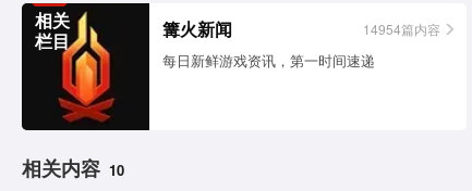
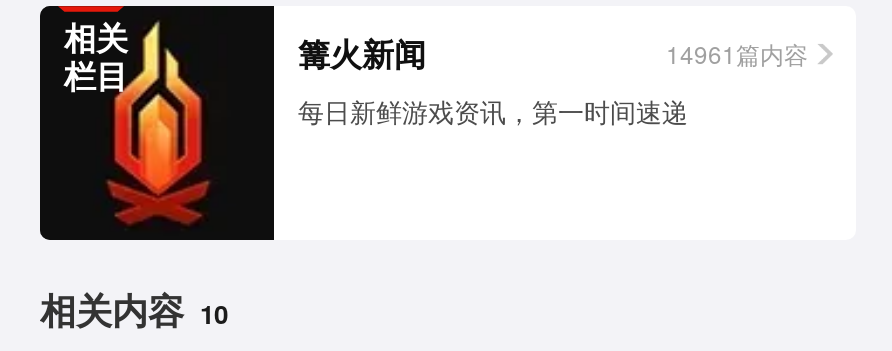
- 14954篇内容
+ 14961篇内容
